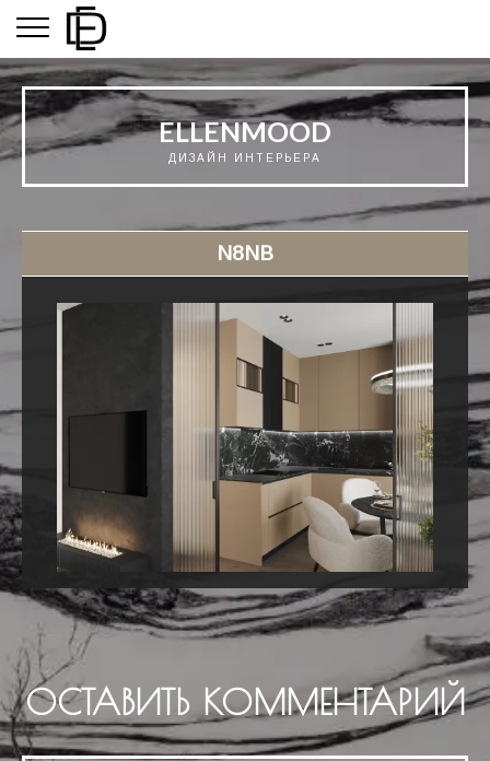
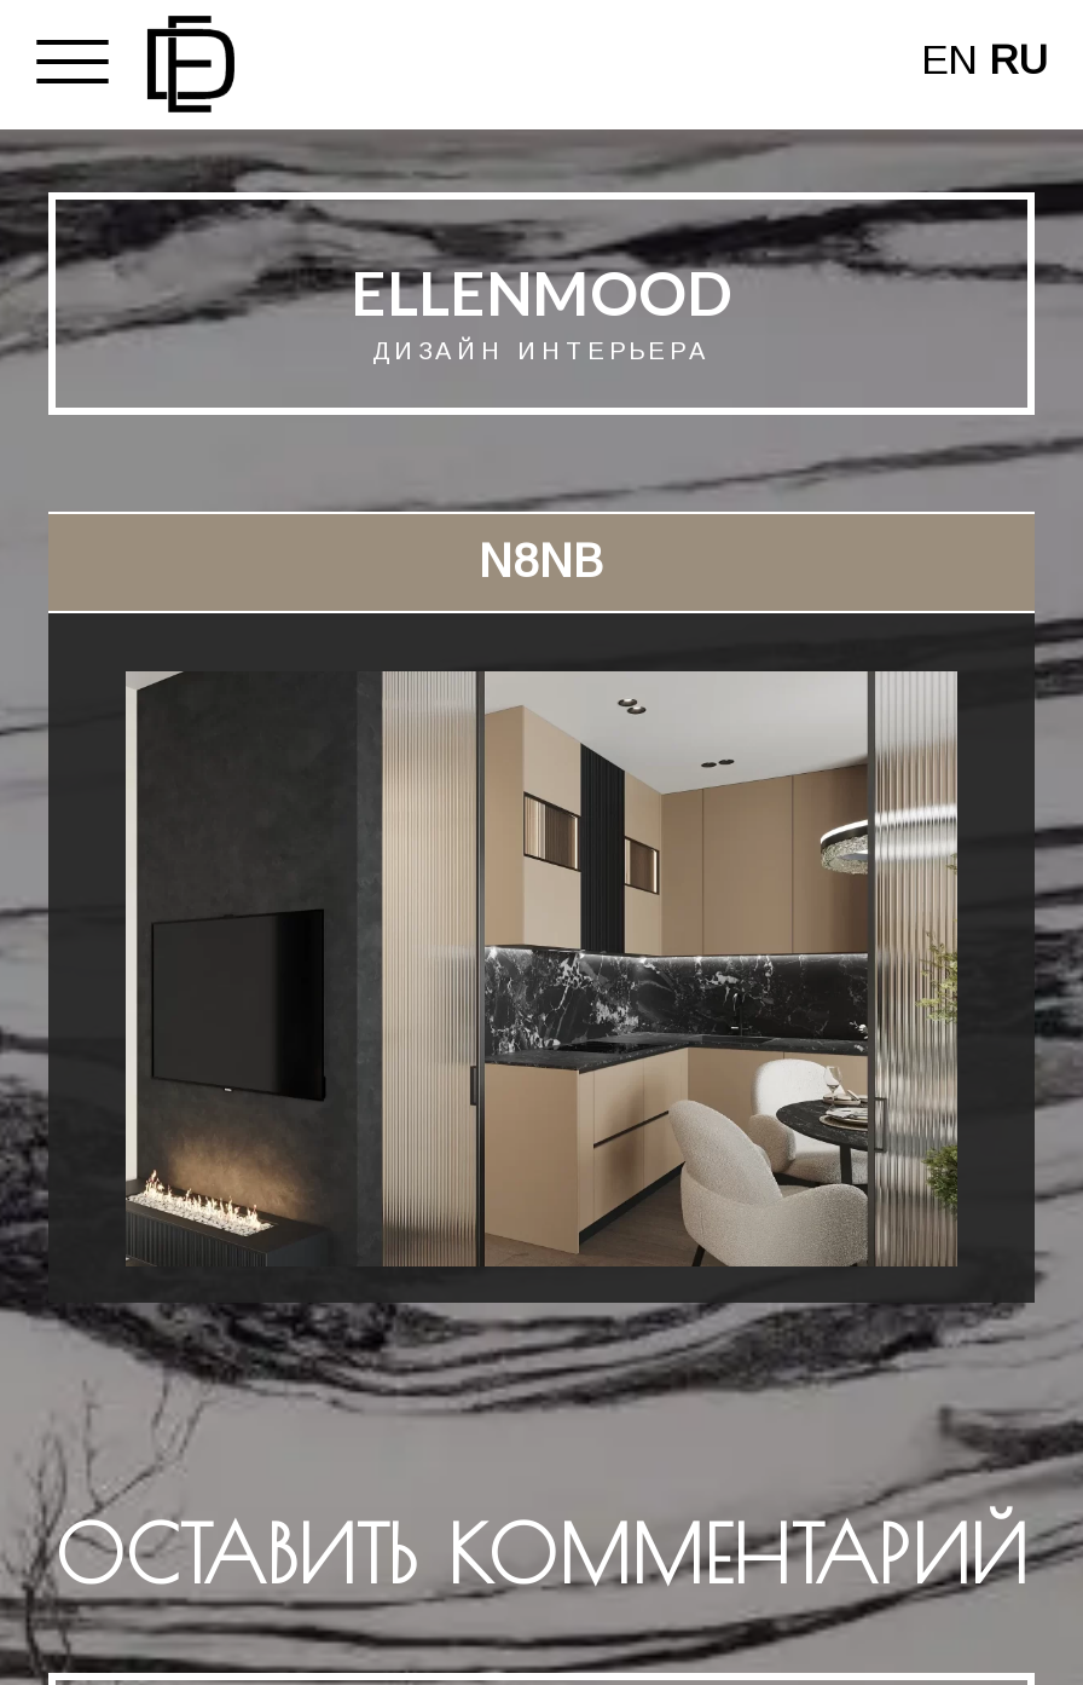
+ EN RU
